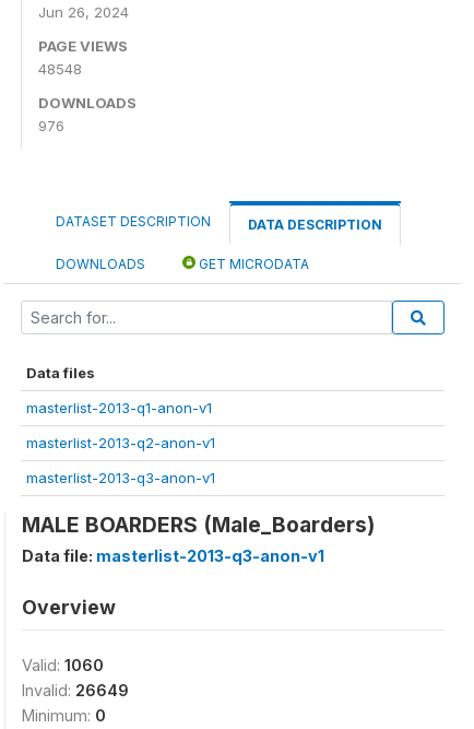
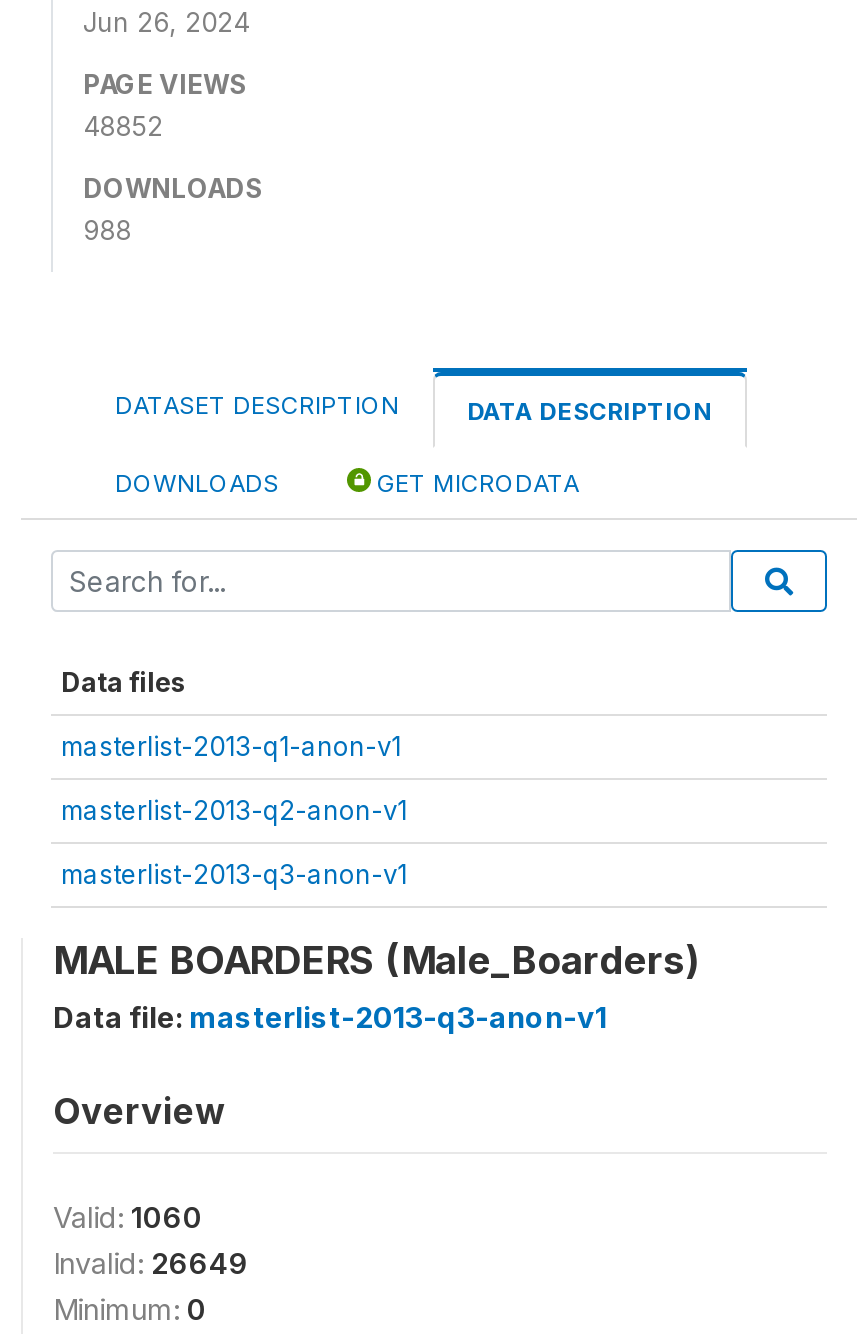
- 48548
+ 48852

- 976
+ 988
